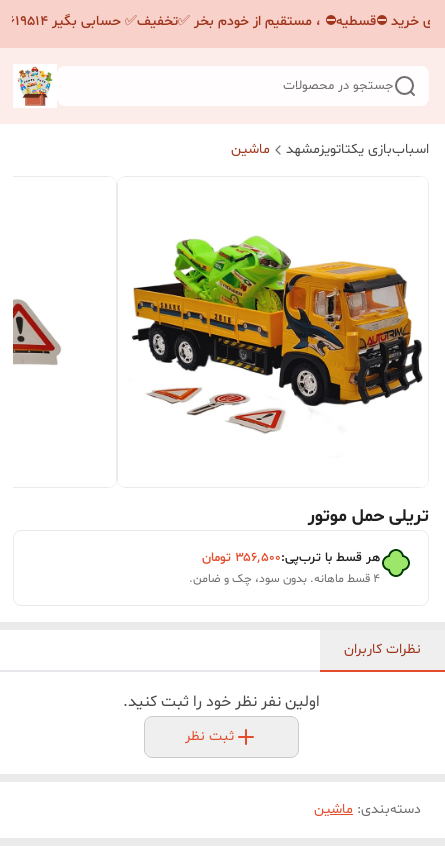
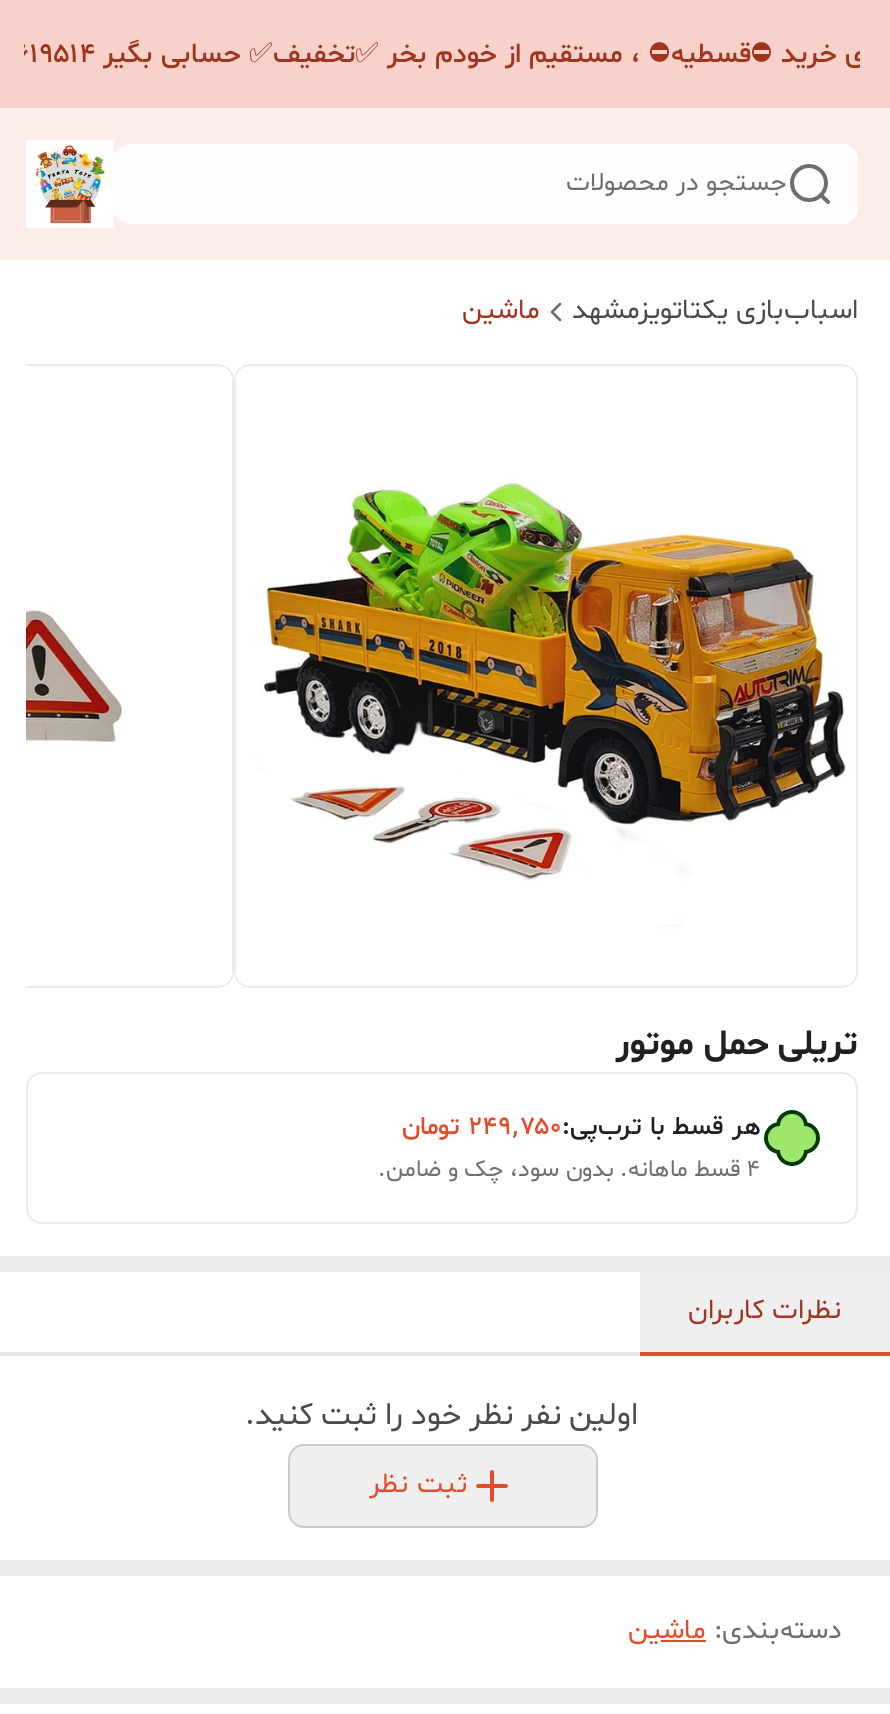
- هر قسط با ترب‌پی:۳۵۶٬۵۰۰ تومان
+ هر قسط با ترب‌پی:۲۴۹٬۷۵۰ تومان
